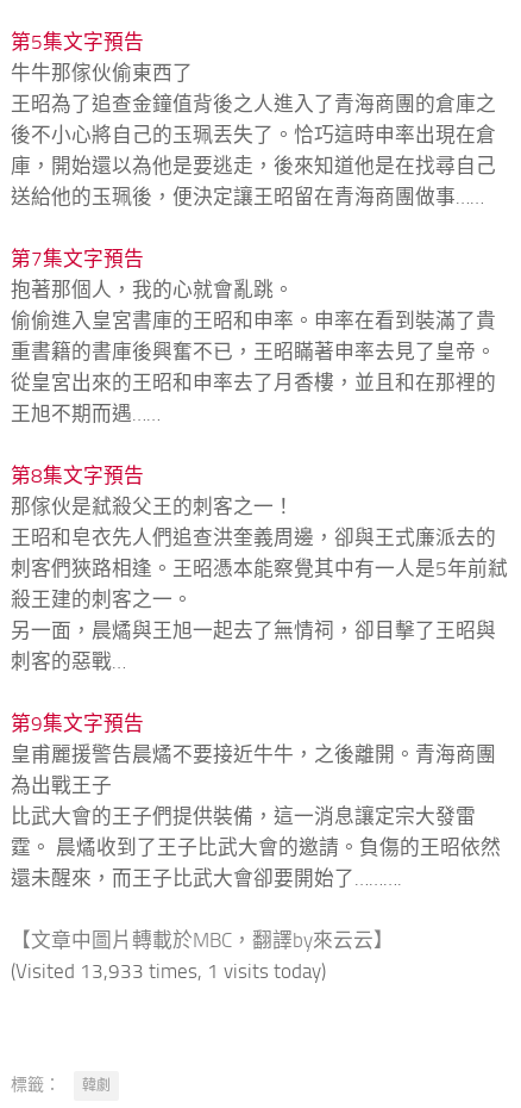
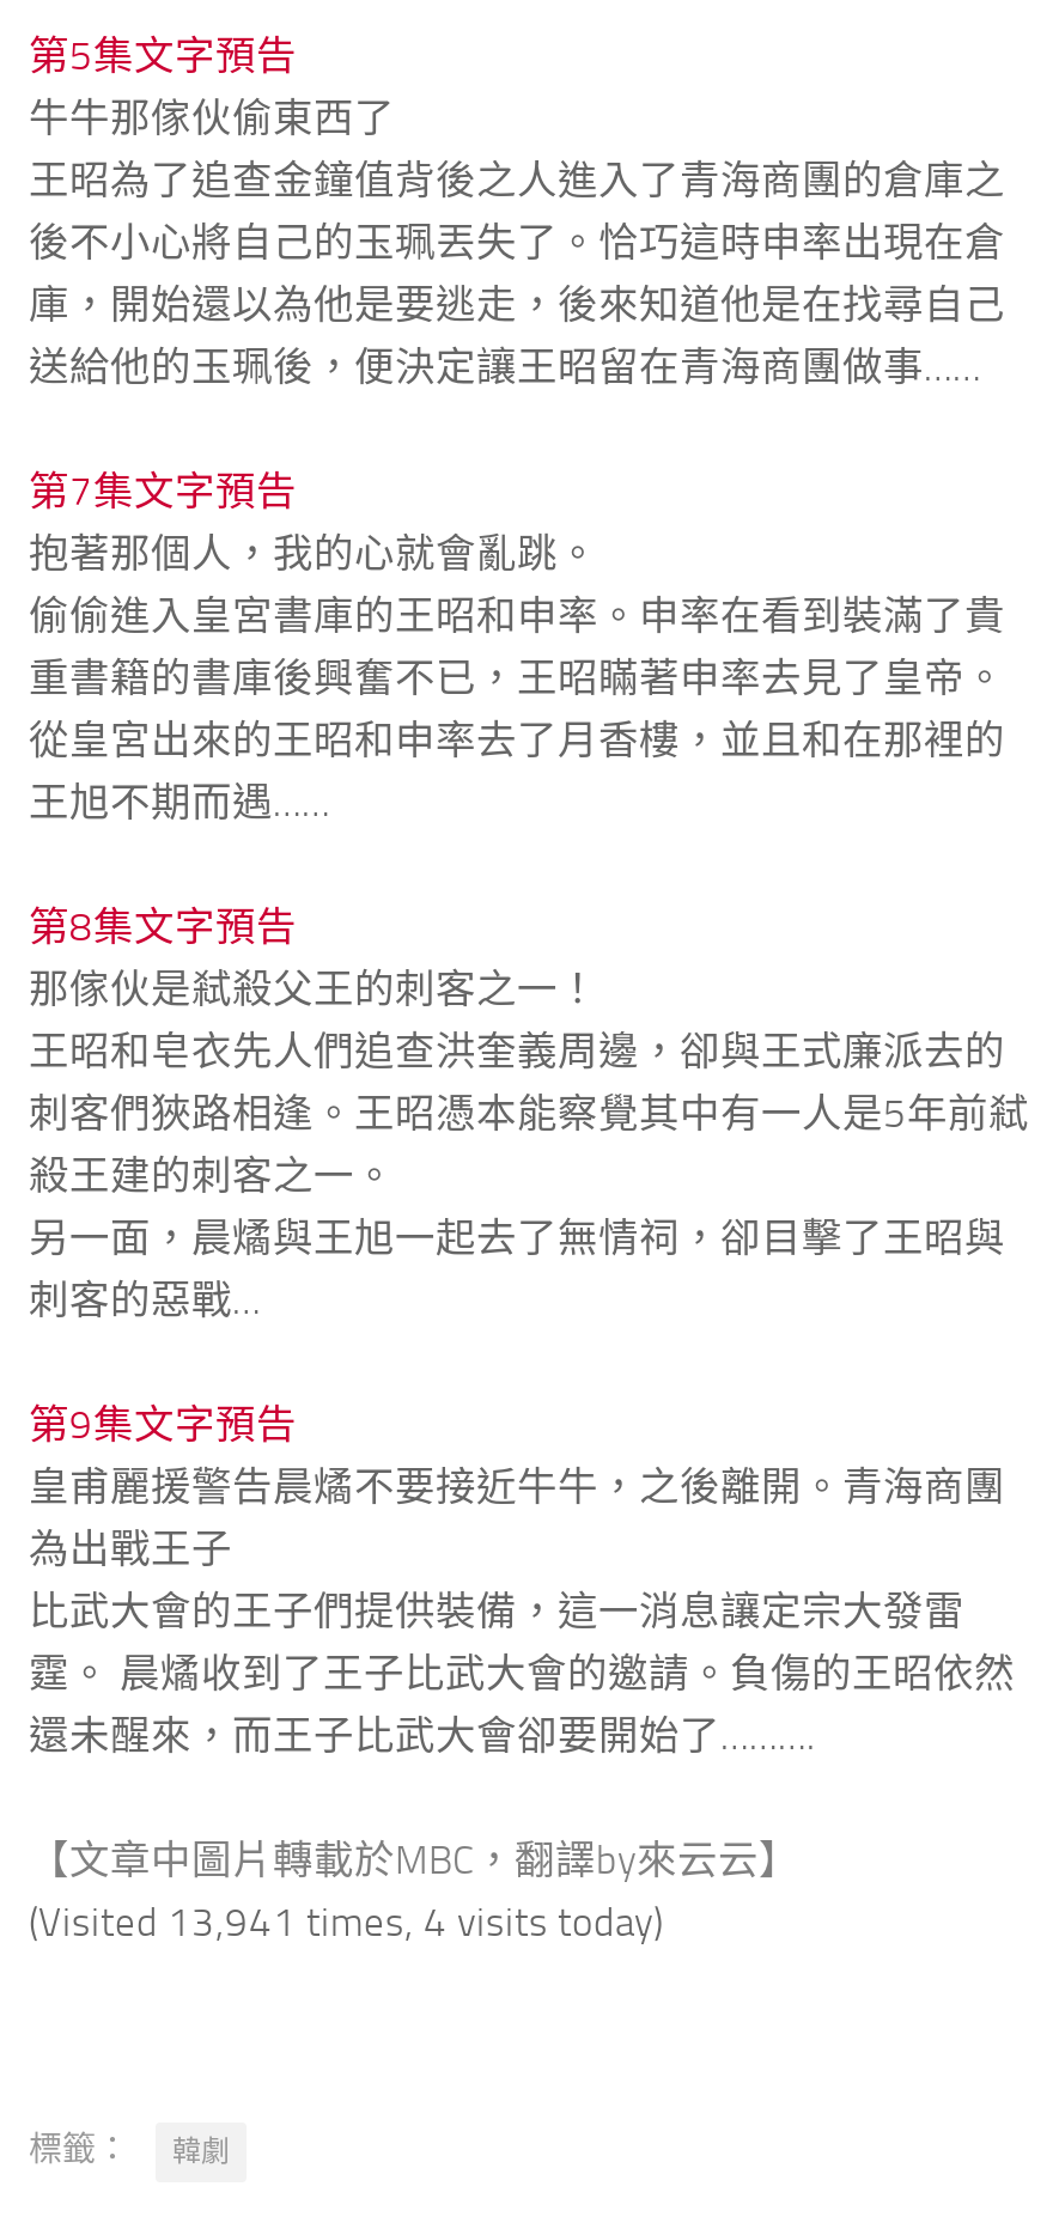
- (Visited 13,933 times, 1 visits today)
+ (Visited 13,941 times, 4 visits today)
